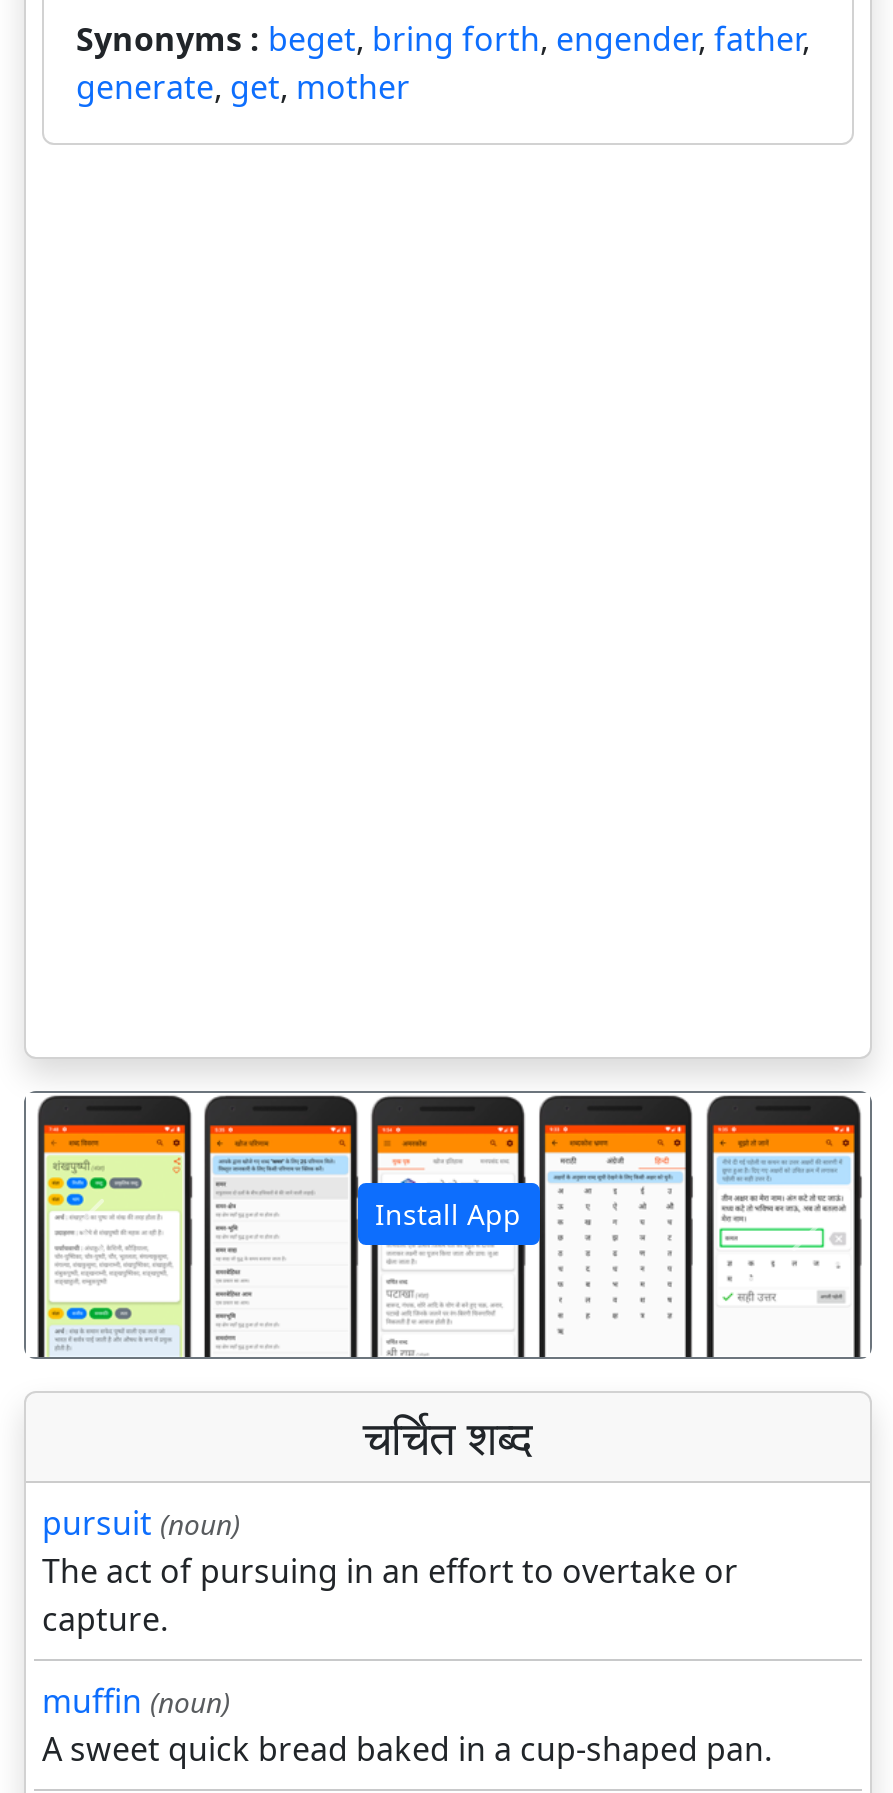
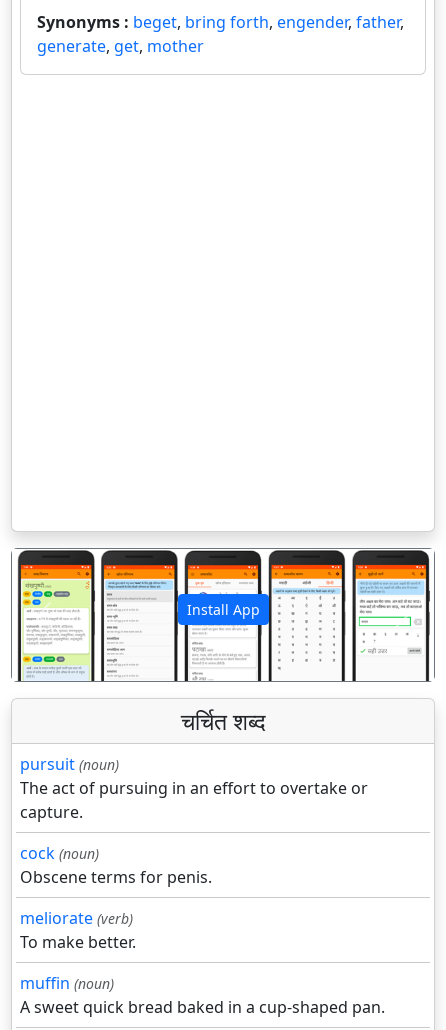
+ cock (noun)
+ Obscene terms for penis.
+ meliorate (verb)
+ To make better.
